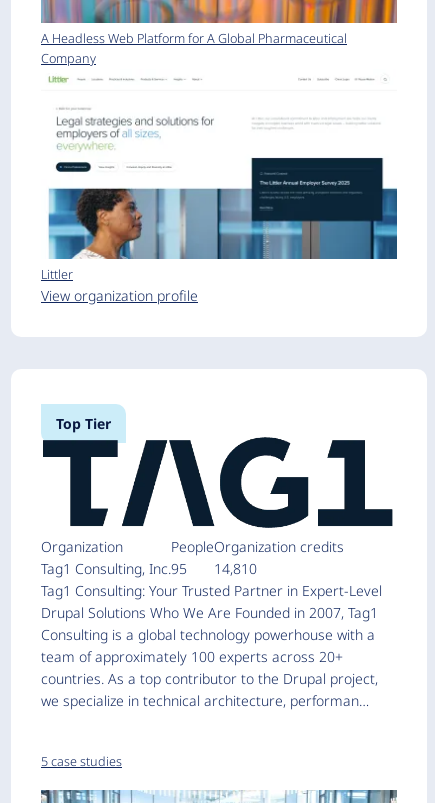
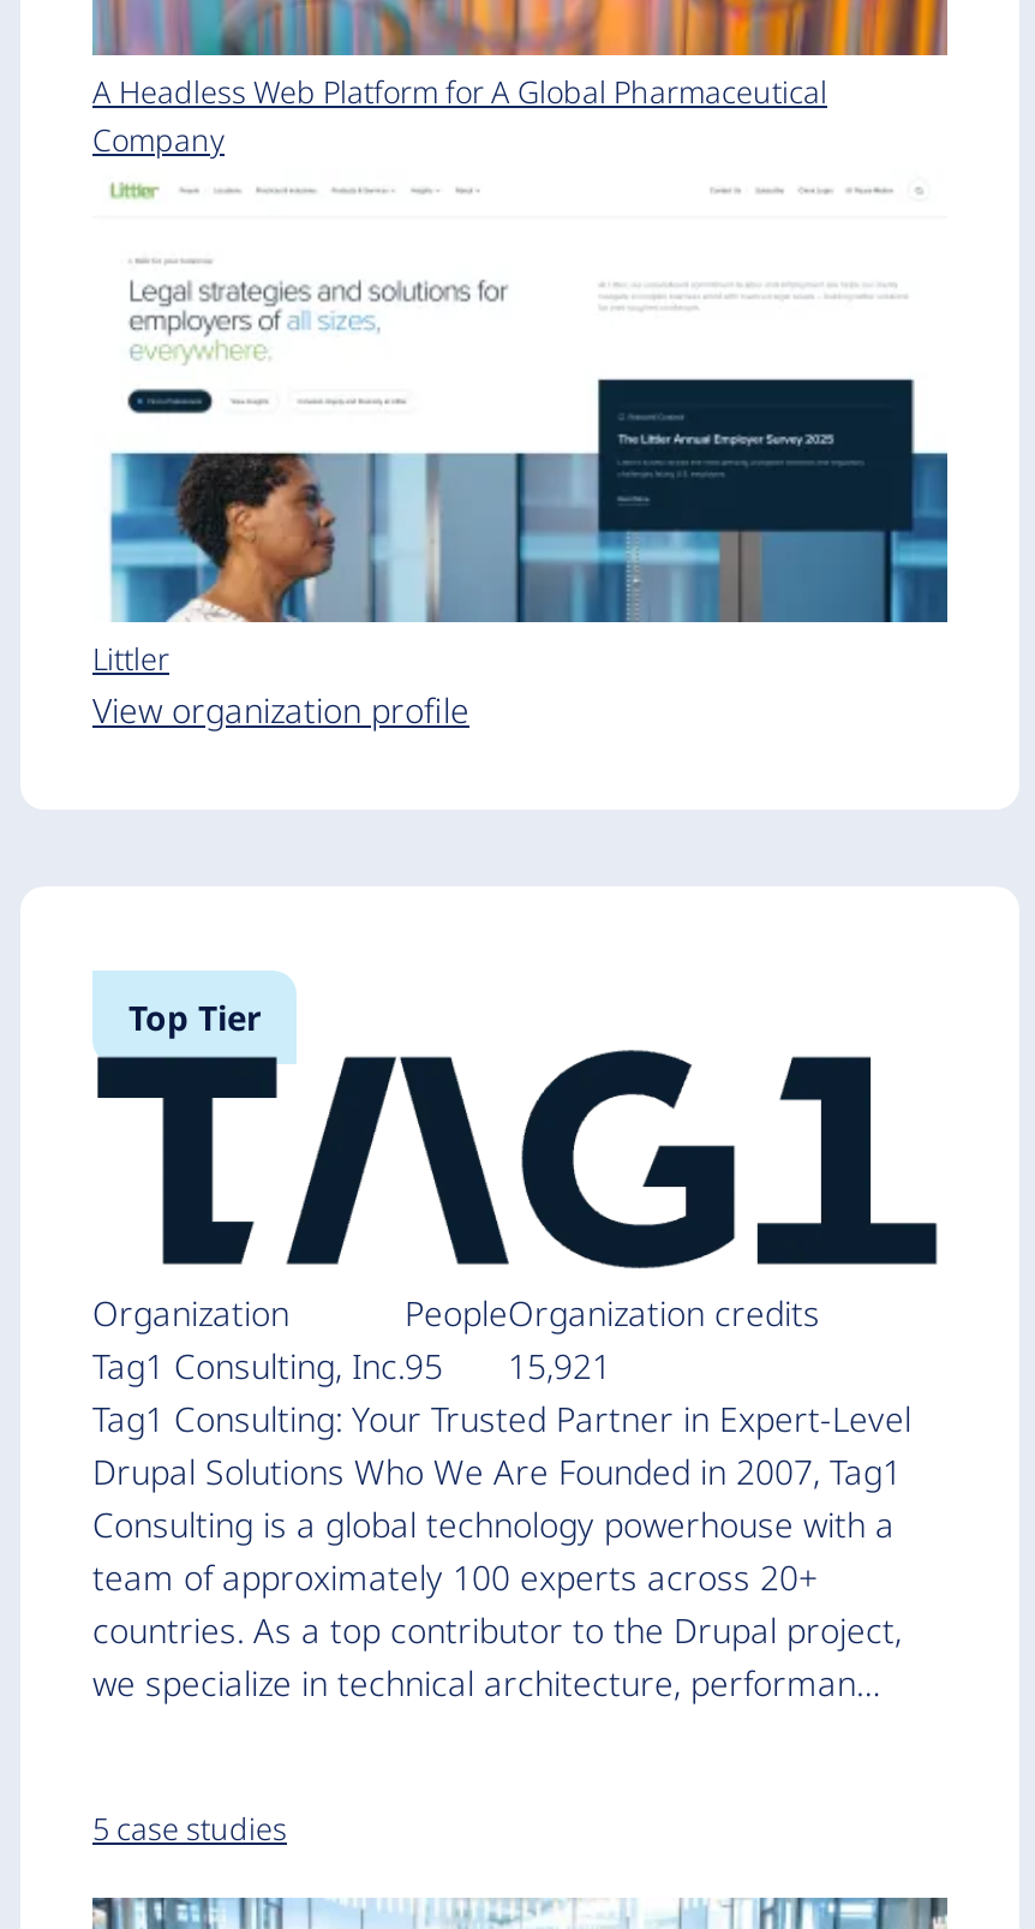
- Tag1 Consulting, Inc. 95 14,810
+ Tag1 Consulting, Inc. 95 15,921
